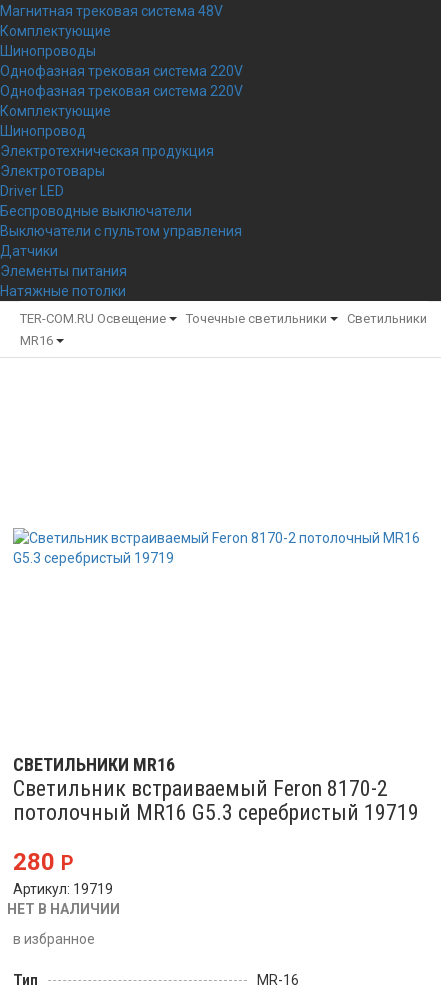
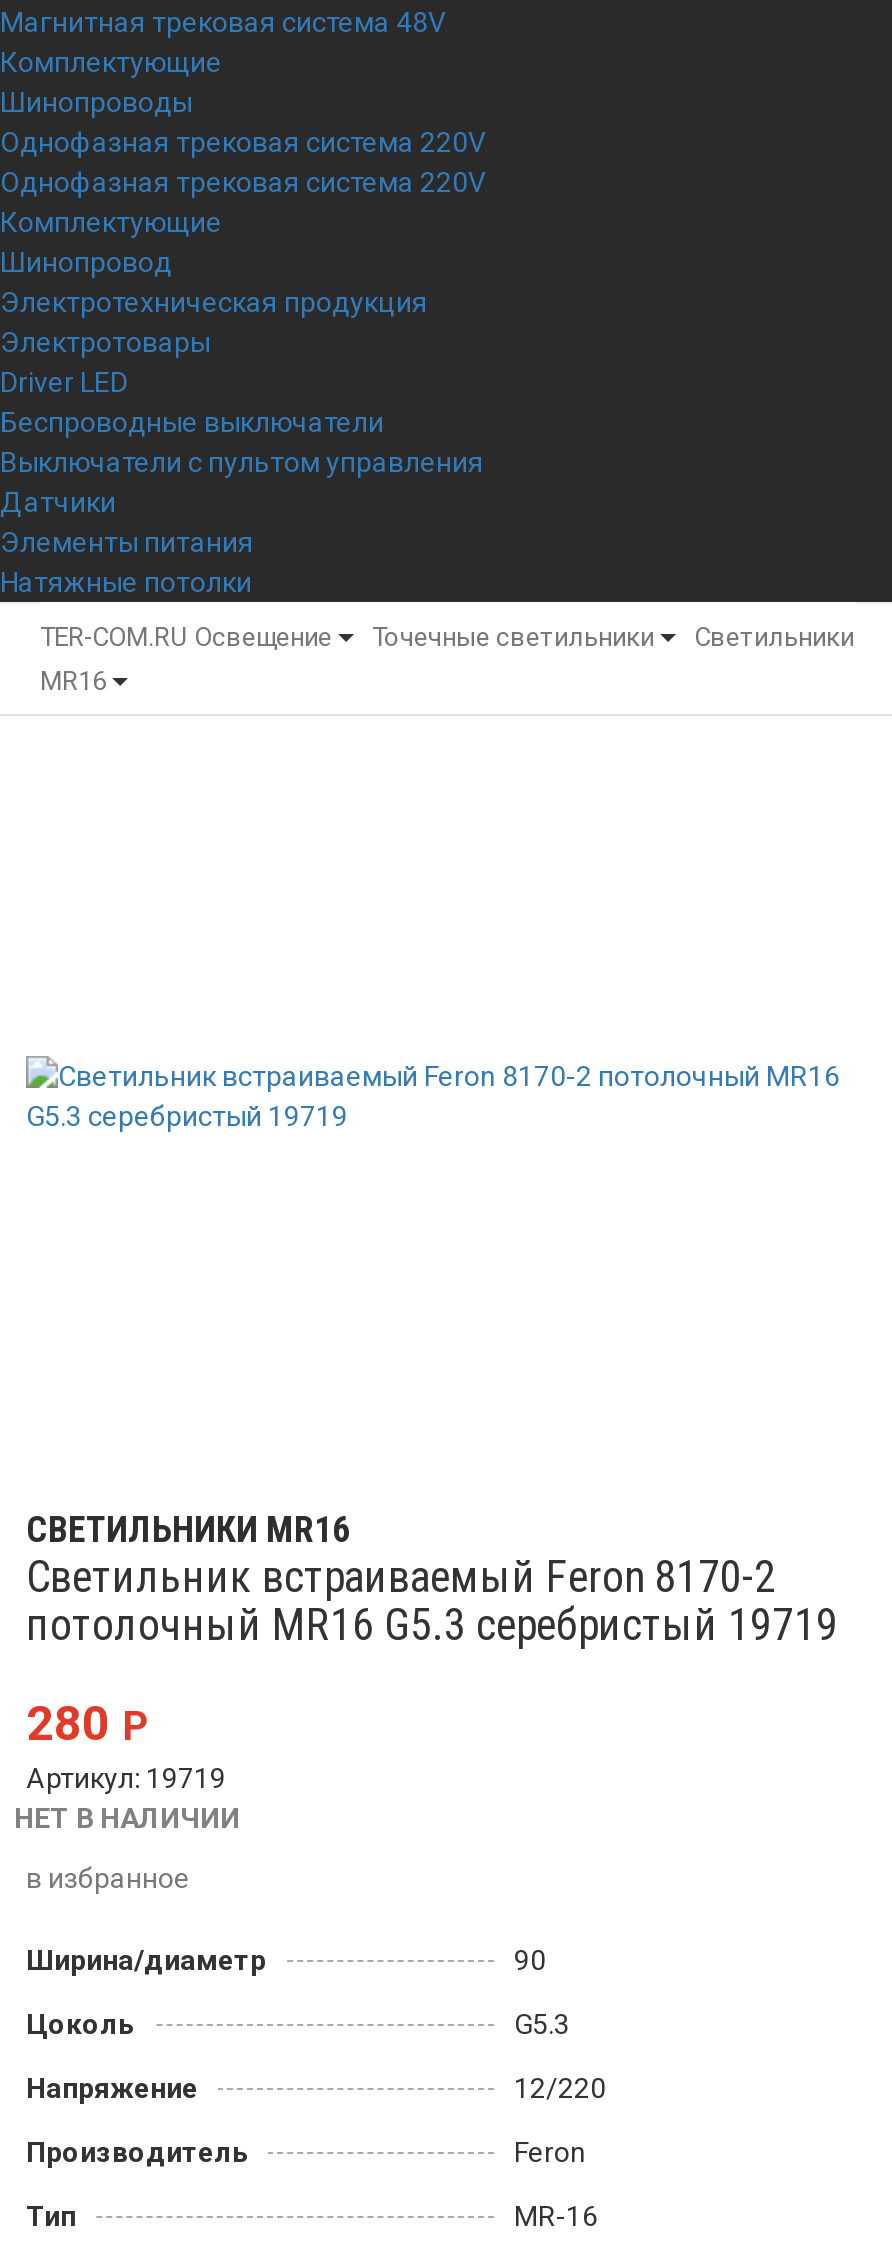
+ Ширина/диаметр
+ 90
+ Цоколь
+ G5.3
+ Напряжение
+ 12/220
+ Производитель
+ Feron
